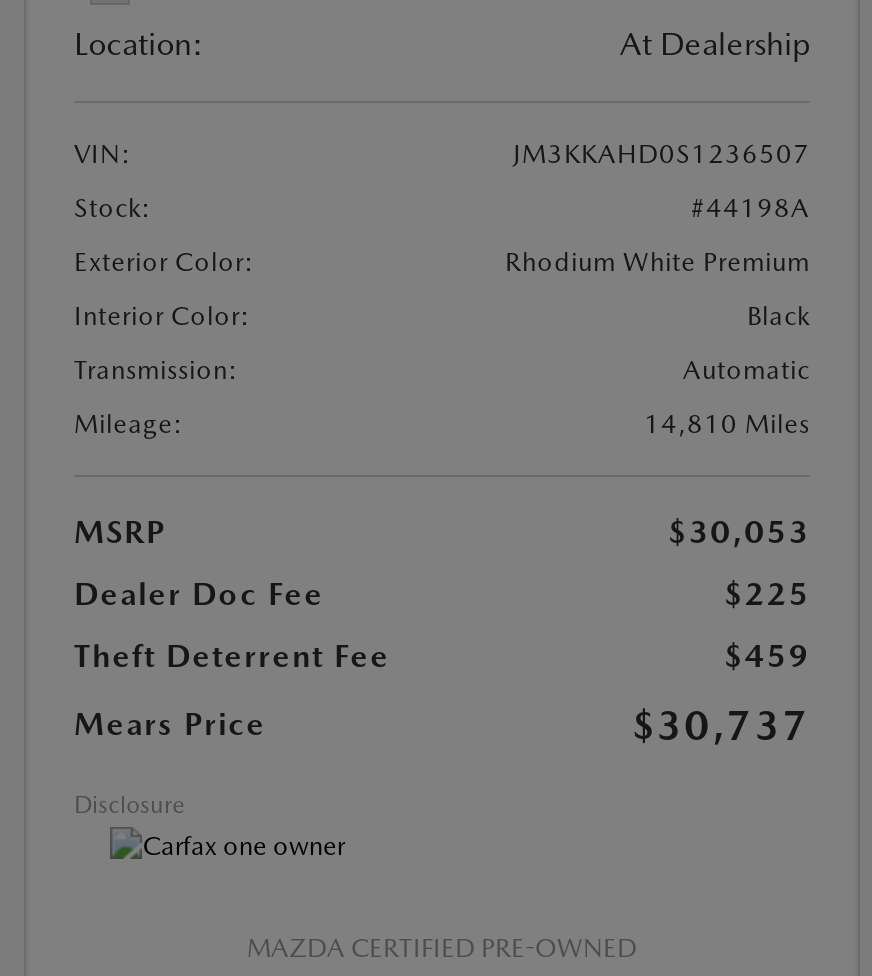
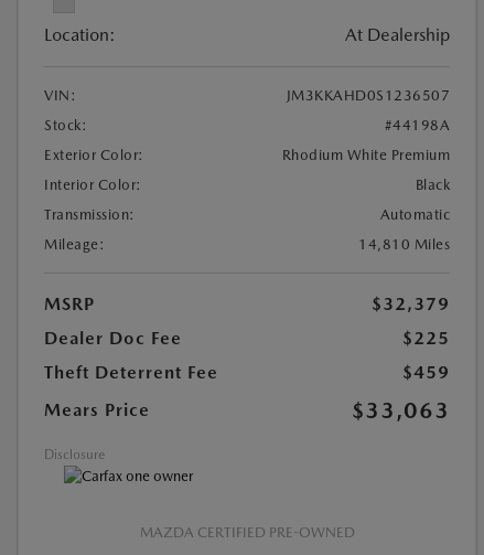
- $30,053
+ $32,379

- $30,737
+ $33,063
